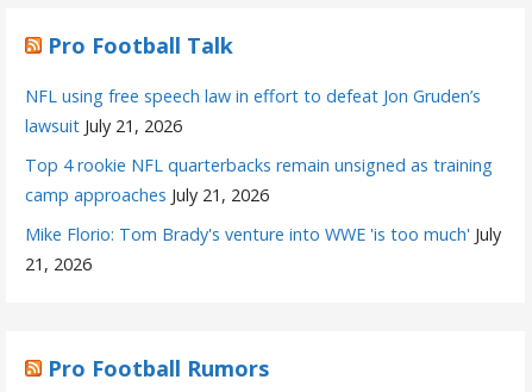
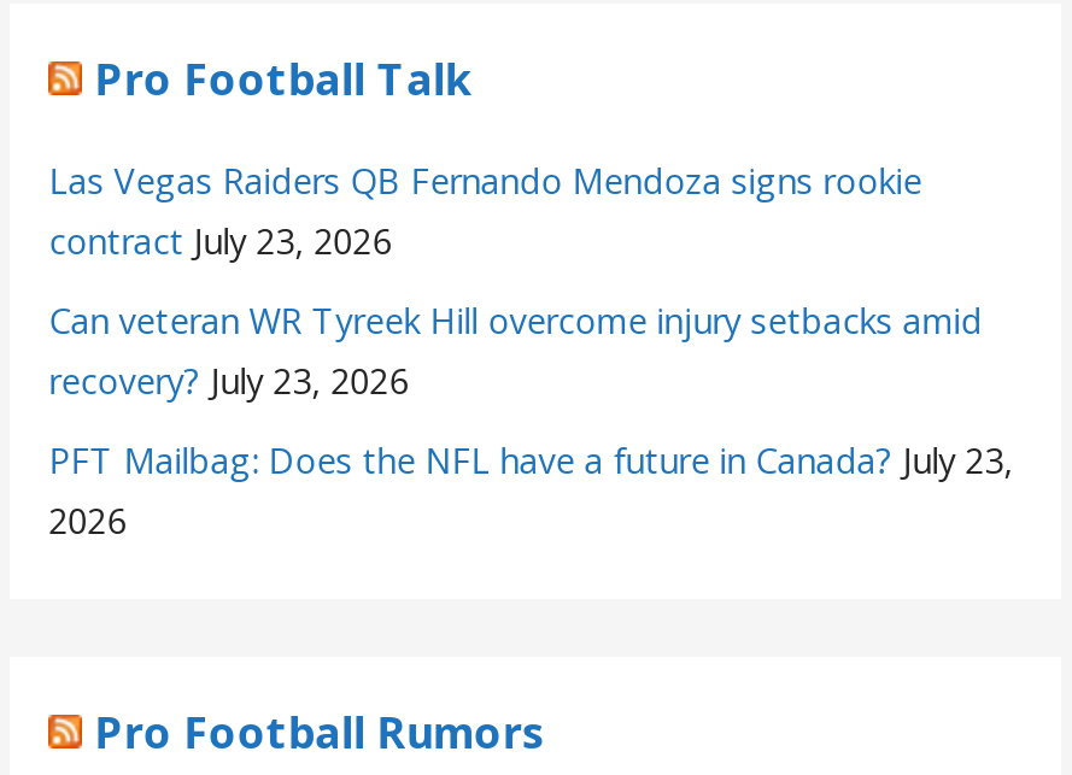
- NFL using free speech law in effort to defeat Jon Gruden’s
- lawsuit July 21, 2026
+ Las Vegas Raiders QB Fernando Mendoza signs rookie
+ contract July 23, 2026

- Top 4 rookie NFL quarterbacks remain unsigned as training
- camp approaches July 21, 2026
+ Can veteran WR Tyreek Hill overcome injury setbacks amid
+ recovery? July 23, 2026

- Mike Florio: Tom Brady's venture into WWE 'is too much' July
- 21, 2026
+ PFT Mailbag: Does the NFL have a future in Canada? July 23,
+ 2026
